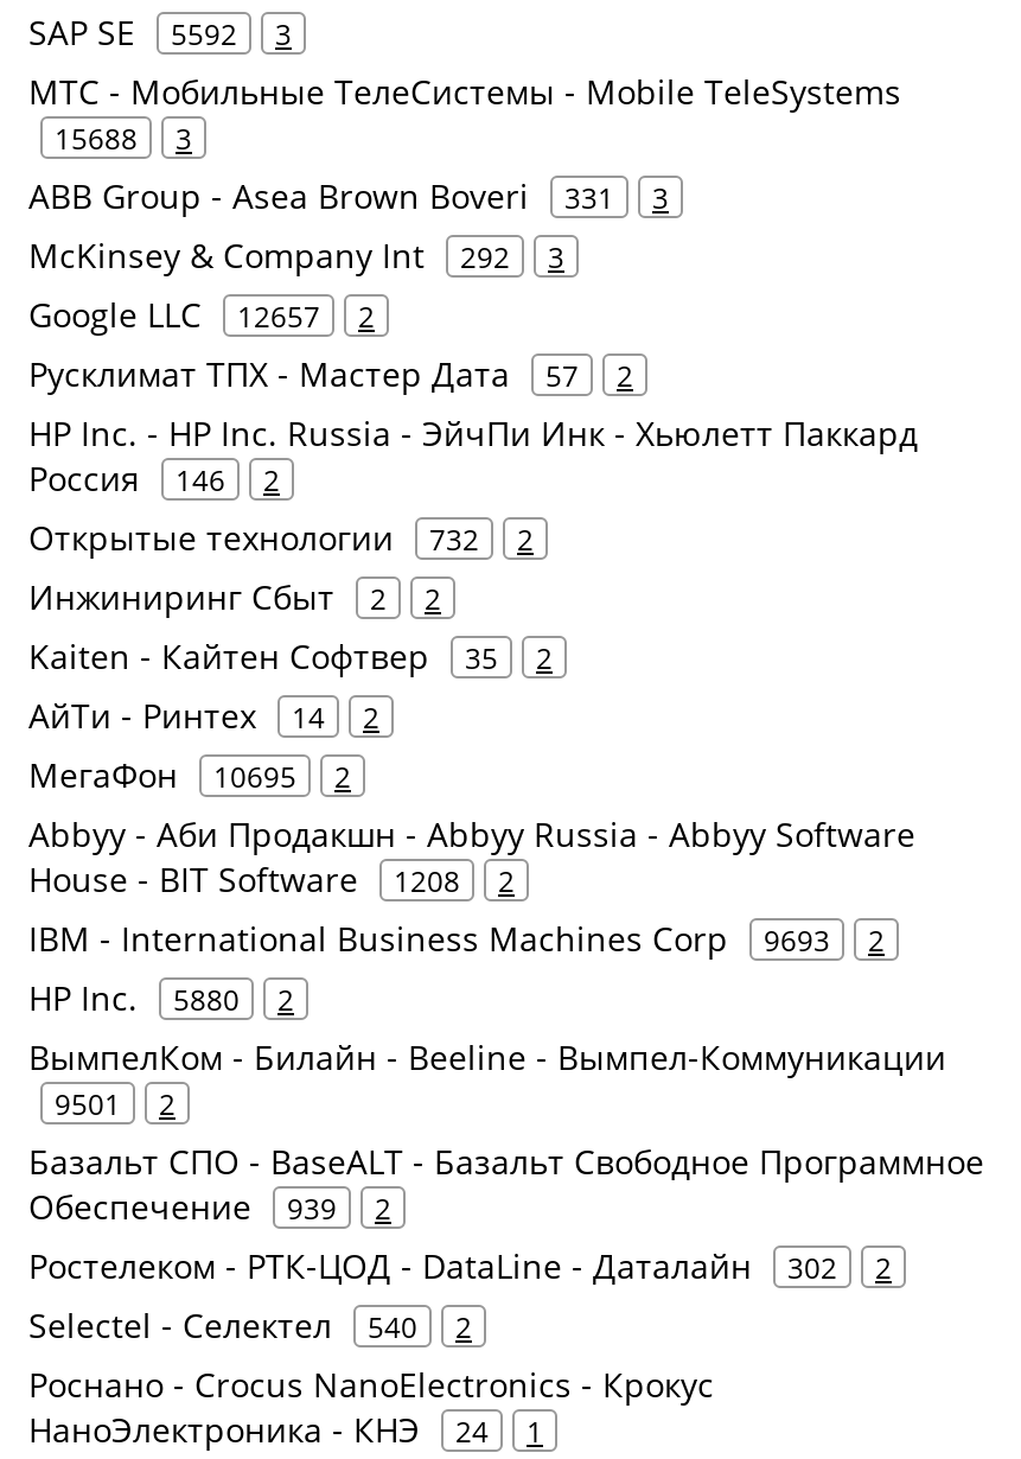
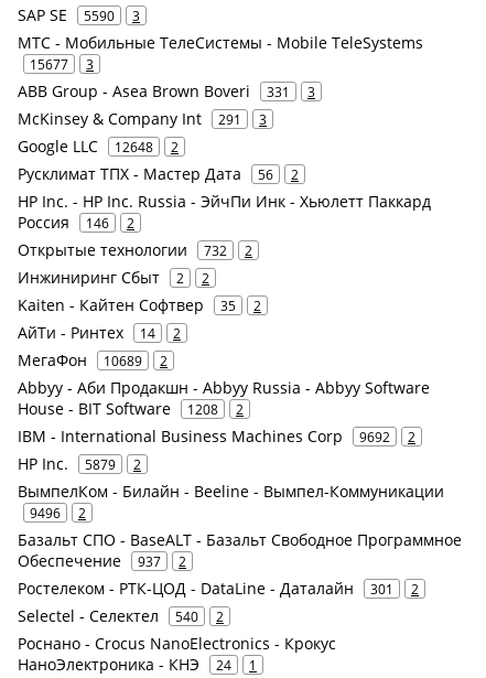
- SAP SE 5592 3
+ SAP SE 5590 3

- 15688 3
+ 15677 3

- McKinsey & Company Int 292 3
+ McKinsey & Company Int 291 3

- Google LLC 12657 2
+ Google LLC 12648 2

- Русклимат ТПХ - Мастер Дата 57 2
+ Русклимат ТПХ - Мастер Дата 56 2

- МегаФон 10695 2
+ МегаФон 10689 2

- IBM - International Business Machines Corp 9693 2
+ IBM - International Business Machines Corp 9692 2

- HP Inc. 5880 2
+ HP Inc. 5879 2

- 9501 2
+ 9496 2

- Обеспечение 939 2
+ Обеспечение 937 2

- Ростелеком - РТК-ЦОД - DataLine - Даталайн 302 2
+ Ростелеком - РТК-ЦОД - DataLine - Даталайн 301 2
